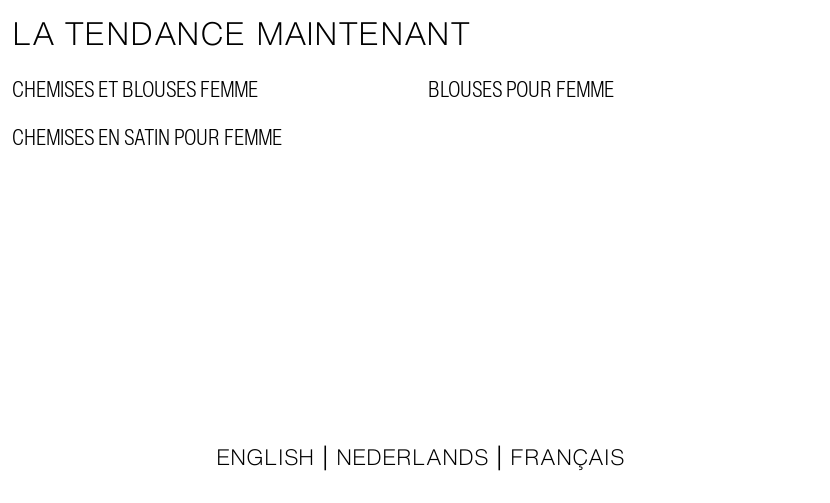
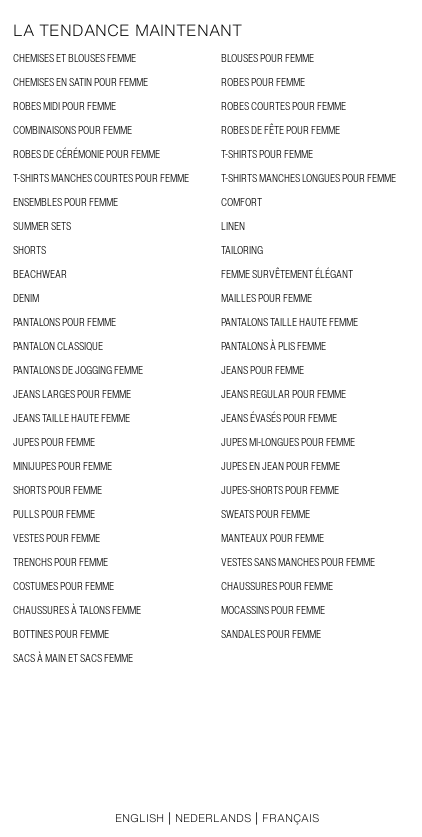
+ ROBES POUR FEMME
+ ROBES MIDI POUR FEMME
+ ROBES COURTES POUR FEMME
+ COMBINAISONS POUR FEMME
+ ROBES DE FÊTE POUR FEMME
+ ROBES DE CÉRÉMONIE POUR FEMME
+ T-SHIRTS POUR FEMME
+ T-SHIRTS MANCHES COURTES POUR FEMME
+ T-SHIRTS MANCHES LONGUES POUR FEMME
+ ENSEMBLES POUR FEMME
+ COMFORT
+ SUMMER SETS
+ LINEN
+ SHORTS
+ TAILORING
+ BEACHWEAR
+ FEMME SURVÊTEMENT ÉLÉGANT
+ DENIM
+ MAILLES POUR FEMME
+ PANTALONS POUR FEMME
+ PANTALONS TAILLE HAUTE FEMME
+ PANTALON CLASSIQUE
+ PANTALONS À PLIS FEMME
+ PANTALONS DE JOGGING FEMME
+ JEANS POUR FEMME
+ JEANS LARGES POUR FEMME
+ JEANS REGULAR POUR FEMME
+ JEANS TAILLE HAUTE FEMME
+ JEANS ÉVASÉS POUR FEMME
+ JUPES POUR FEMME
+ JUPES MI-LONGUES POUR FEMME
+ MINIJUPES POUR FEMME
+ JUPES EN JEAN POUR FEMME
+ SHORTS POUR FEMME
+ JUPES-SHORTS POUR FEMME
+ PULLS POUR FEMME
+ SWEATS POUR FEMME
+ VESTES POUR FEMME
+ MANTEAUX POUR FEMME
+ TRENCHS POUR FEMME
+ VESTES SANS MANCHES POUR FEMME
+ COSTUMES POUR FEMME
+ CHAUSSURES POUR FEMME
+ CHAUSSURES À TALONS FEMME
+ MOCASSINS POUR FEMME
+ BOTTINES POUR FEMME
+ SANDALES POUR FEMME
+ SACS À MAIN ET SACS FEMME
